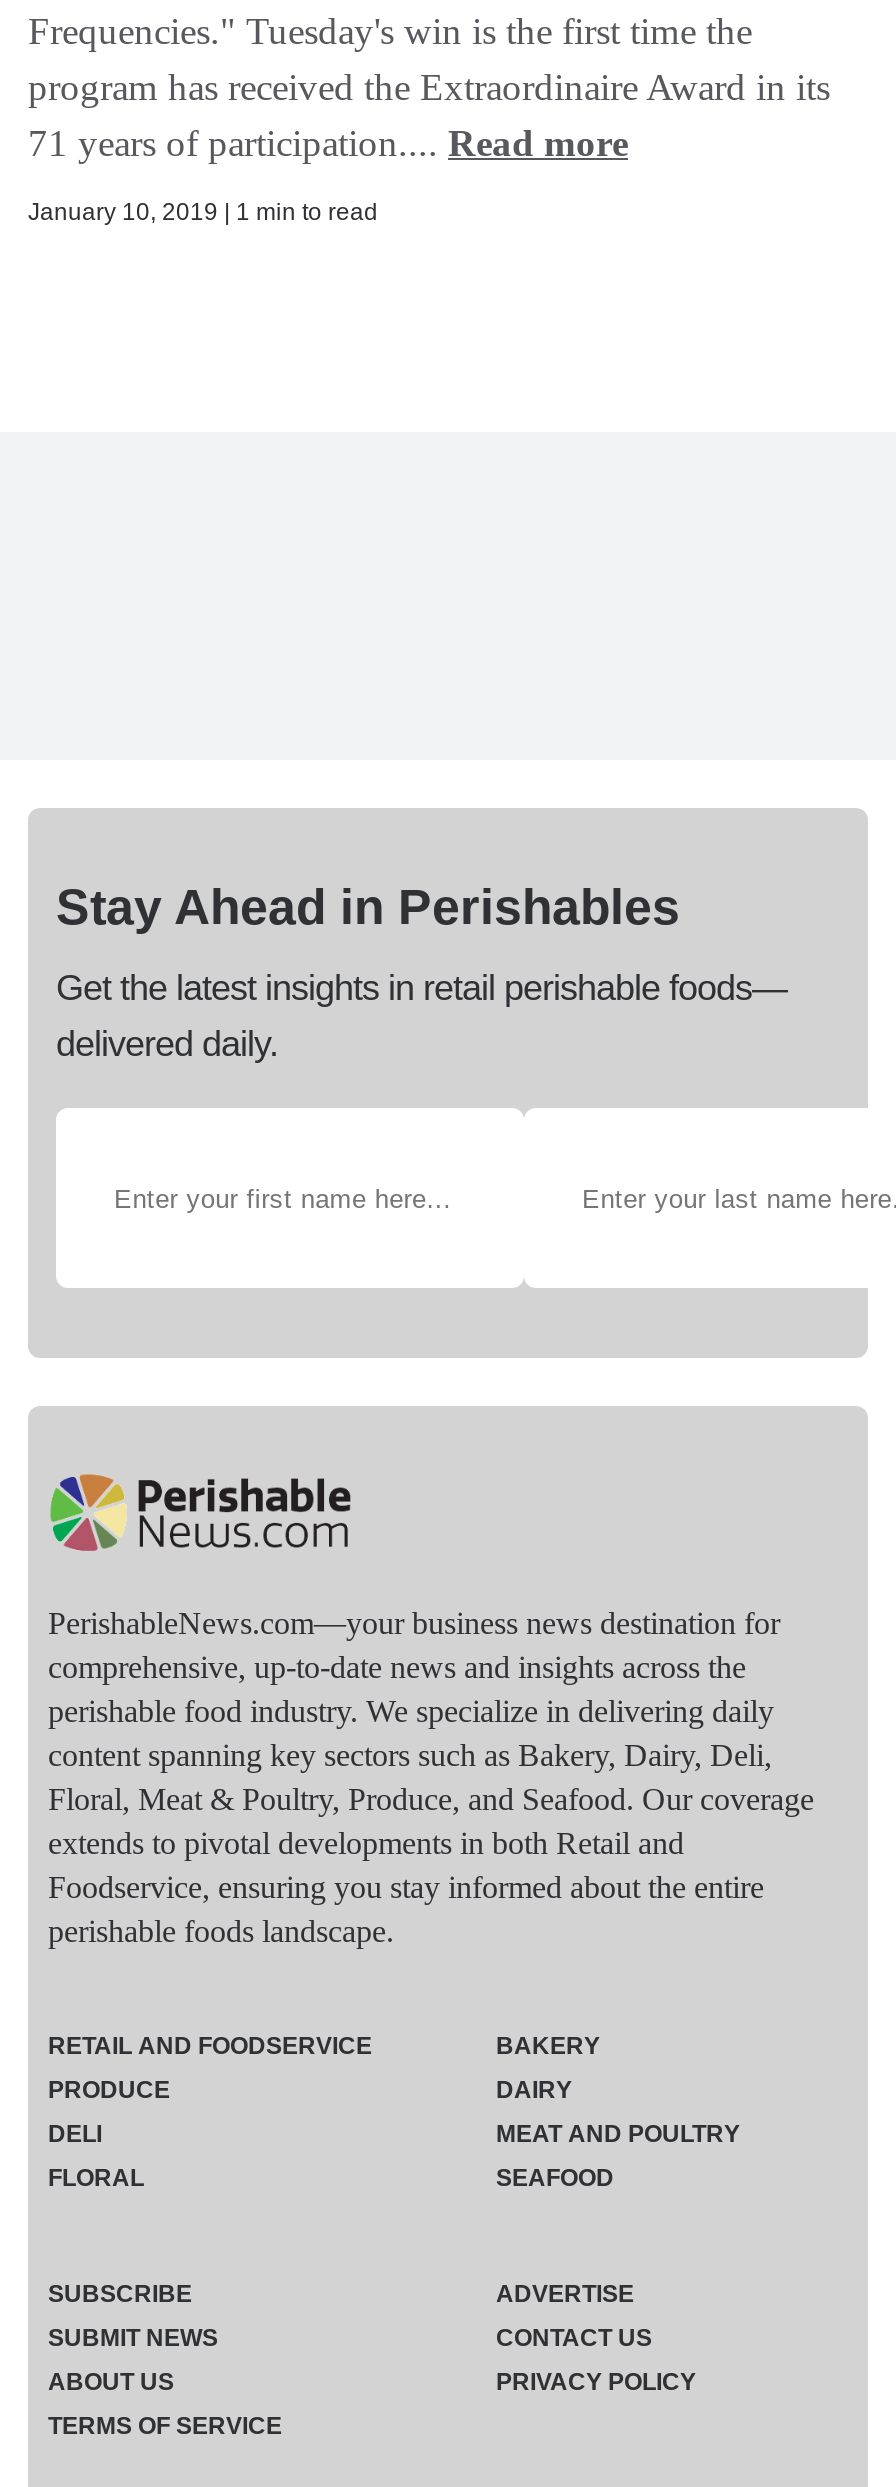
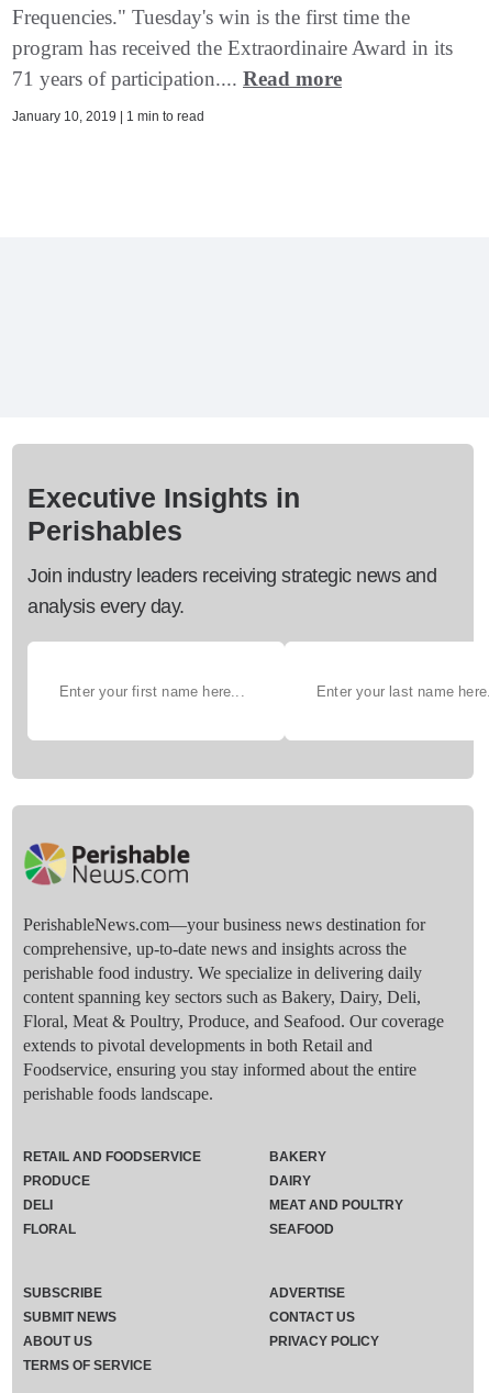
- Stay Ahead in Perishables
+ Executive Insights in
+ Perishables

- Get the latest insights in retail perishable foods—
- delivered daily.
+ Join industry leaders receiving strategic news and
+ analysis every day.
